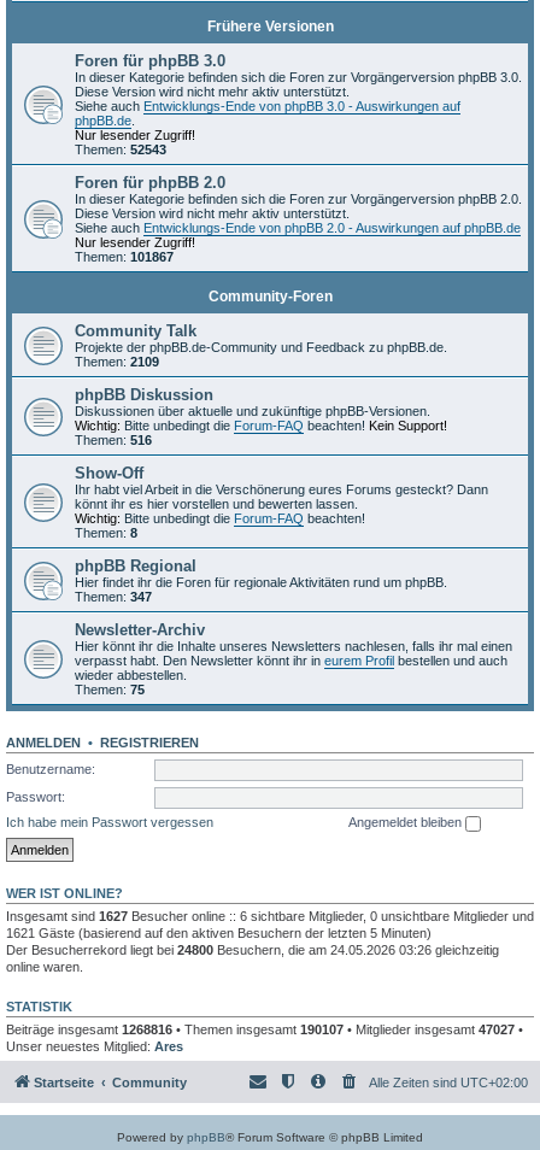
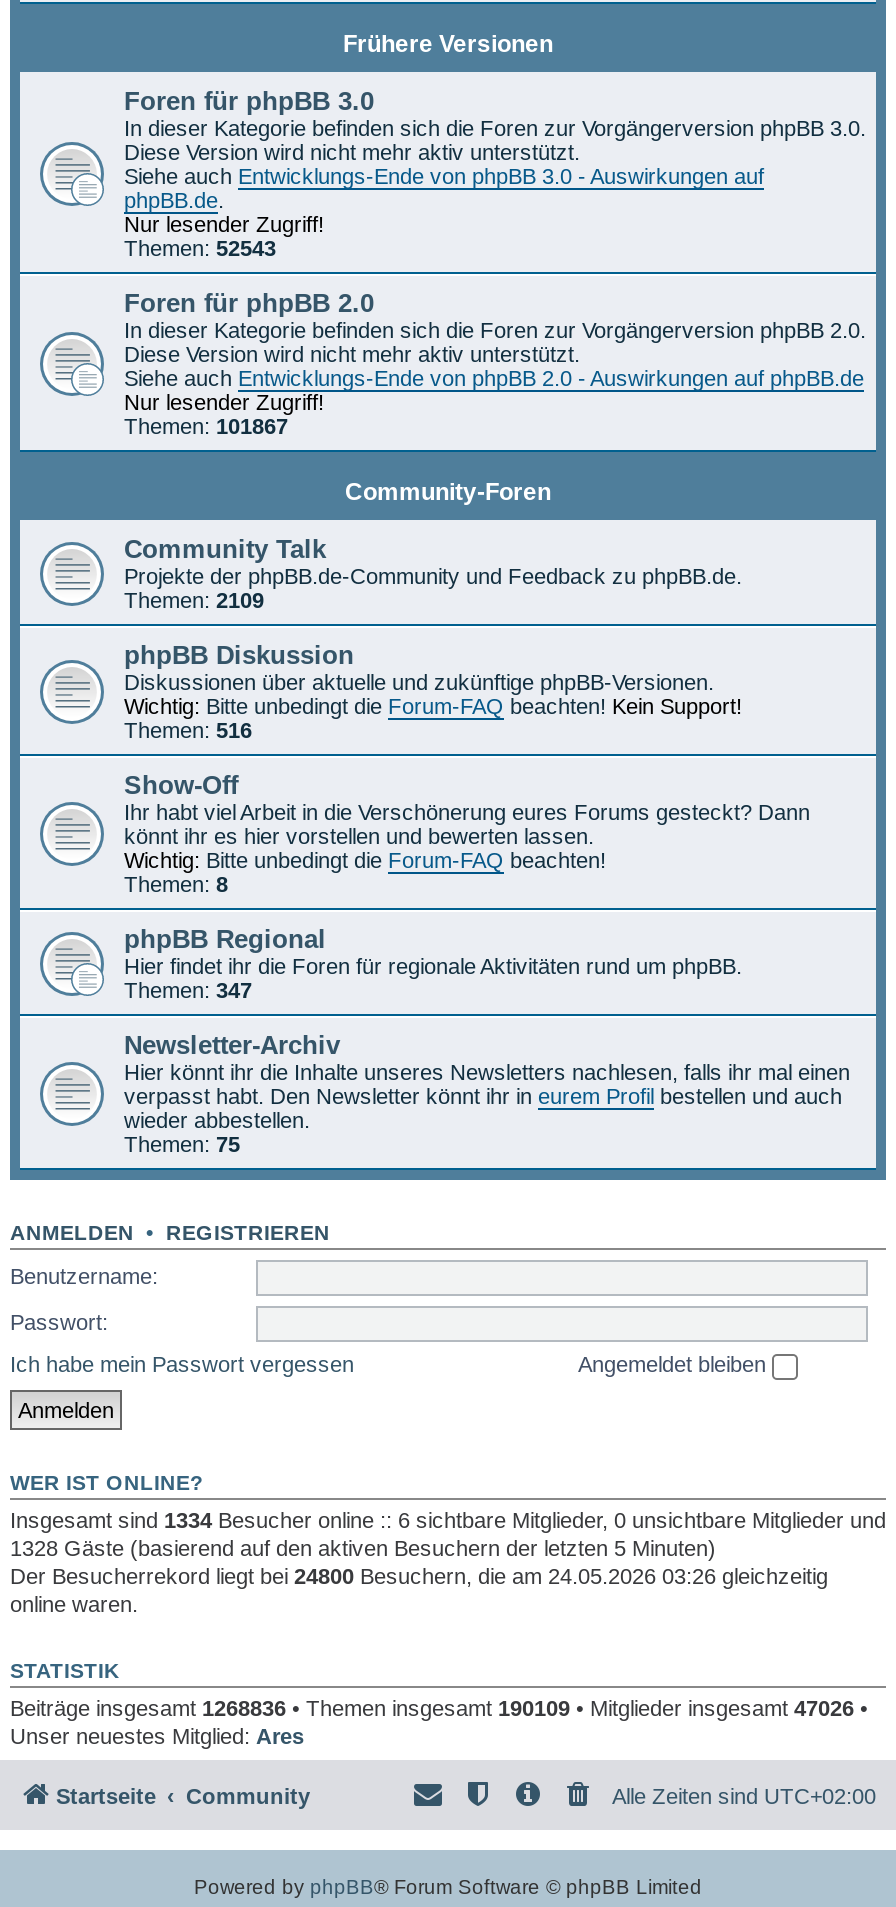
- Insgesamt sind 1627 Besucher online :: 6 sichtbare Mitglieder, 0 unsichtbare Mitglieder und
+ Insgesamt sind 1334 Besucher online :: 6 sichtbare Mitglieder, 0 unsichtbare Mitglieder und

- 1621 Gäste (basierend auf den aktiven Besuchern der letzten 5 Minuten)
+ 1328 Gäste (basierend auf den aktiven Besuchern der letzten 5 Minuten)

- Beiträge insgesamt 1268816 • Themen insgesamt 190107 • Mitglieder insgesamt 47027 •
+ Beiträge insgesamt 1268836 • Themen insgesamt 190109 • Mitglieder insgesamt 47026 •
